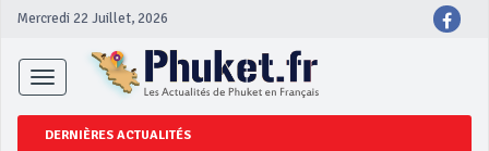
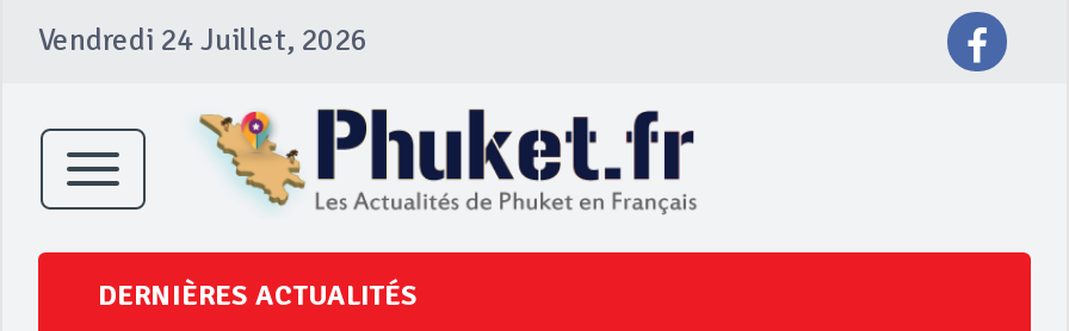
- Mercredi 22 Juillet, 2026
+ Vendredi 24 Juillet, 2026
